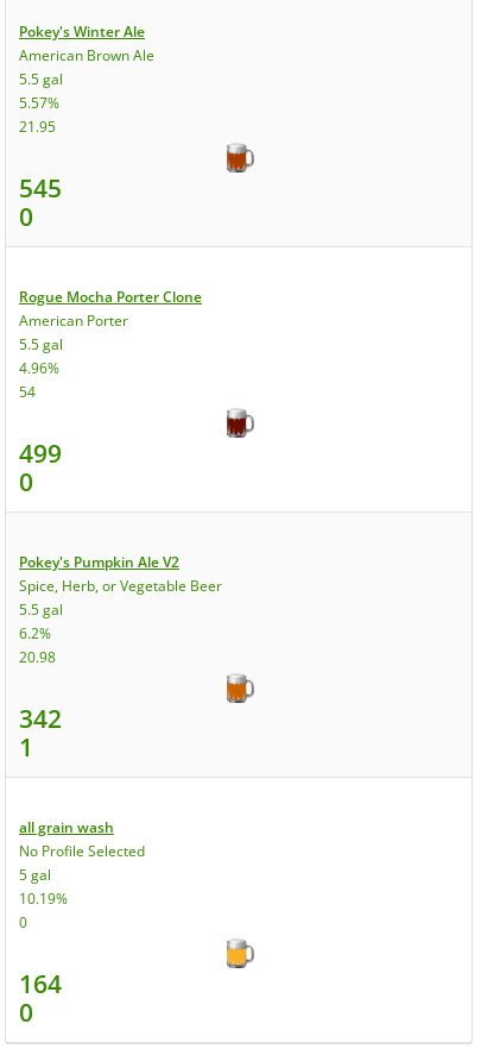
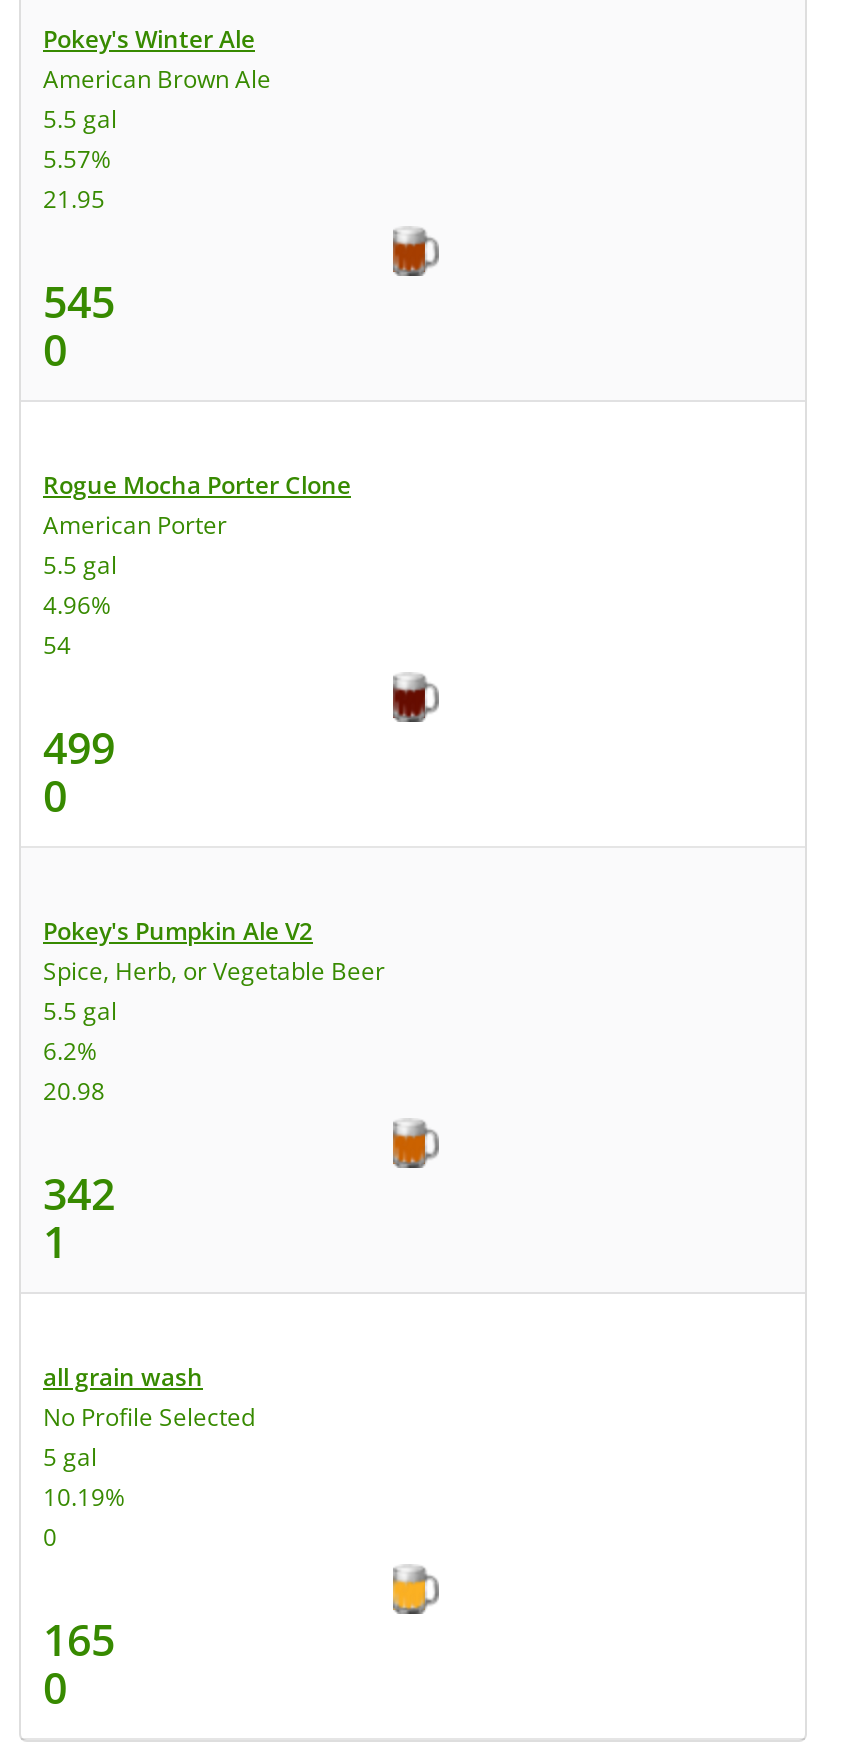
- 164
+ 165
